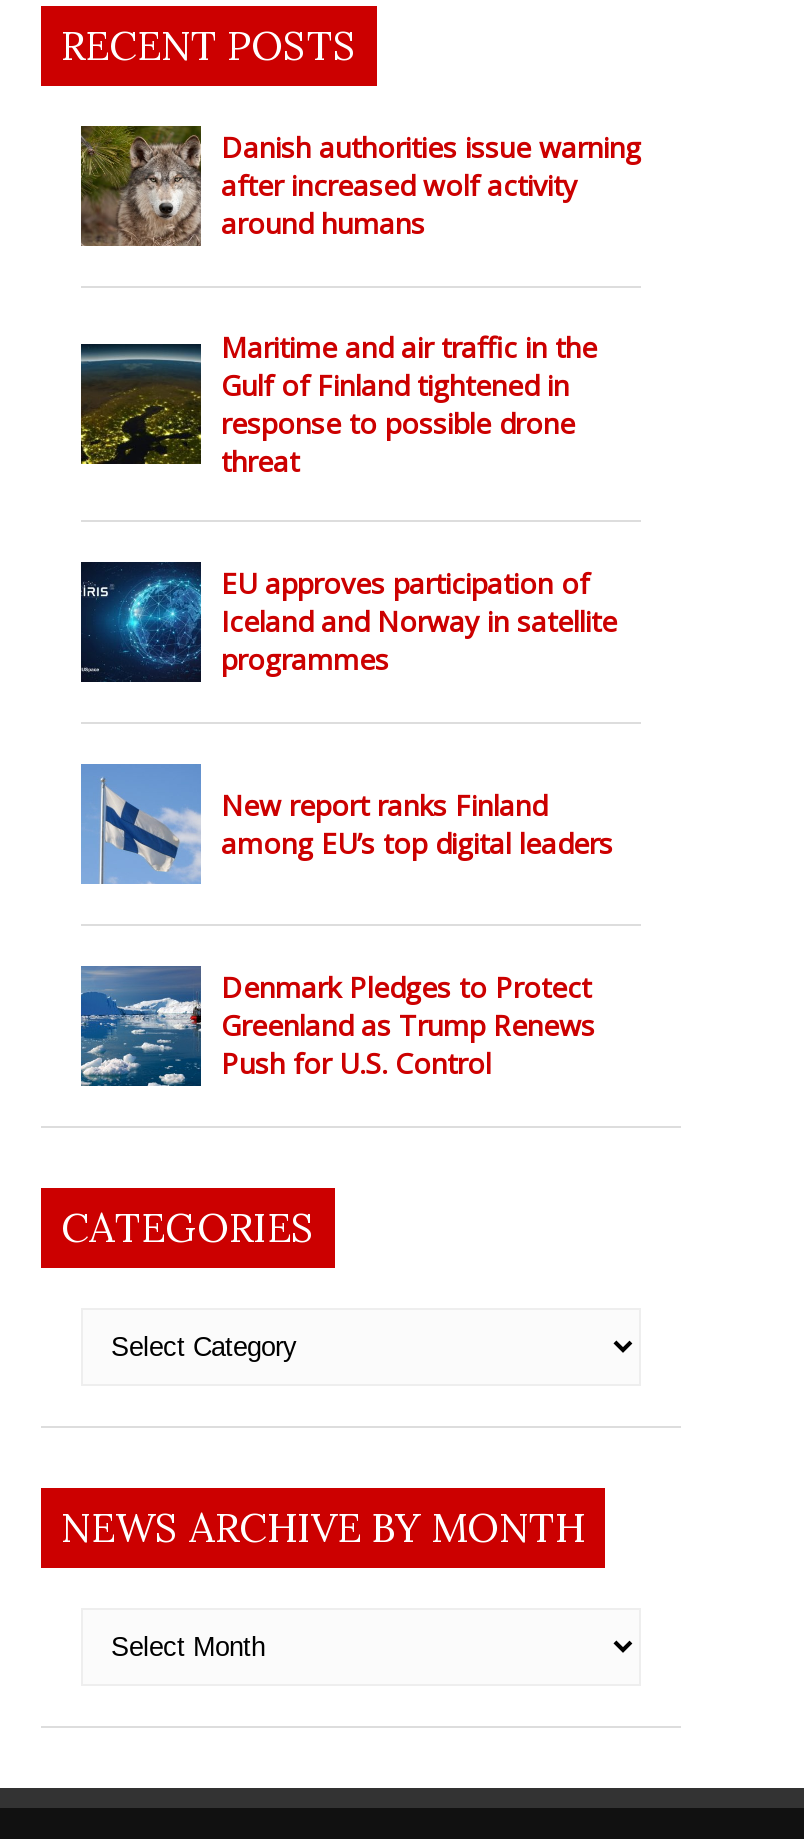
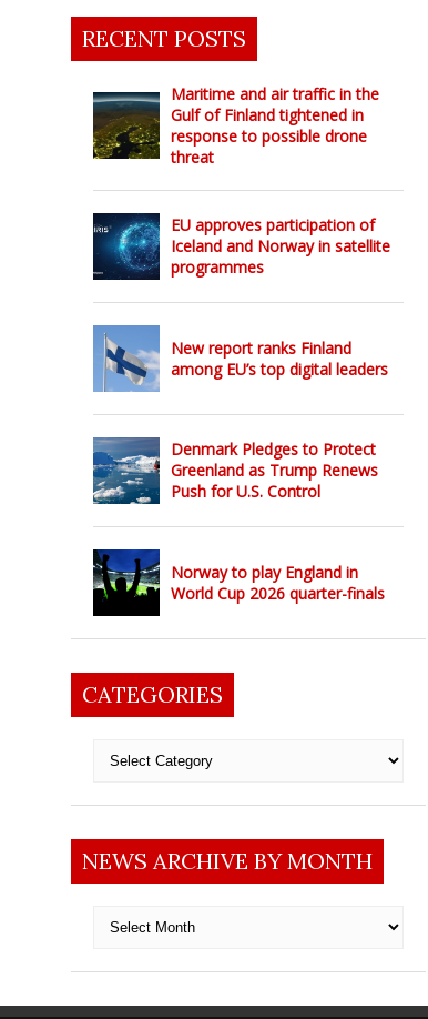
- [image]
- Danish authorities issue warning
- after increased wolf activity
- around humans

moved up: [image] | Maritime and air traffic in the | Gulf of Finland tightened in | ... | Greenland as Trump Renews | Push for U.S. Control

+ [image]
+ Norway to play England in
+ World Cup 2026 quarter-finals
